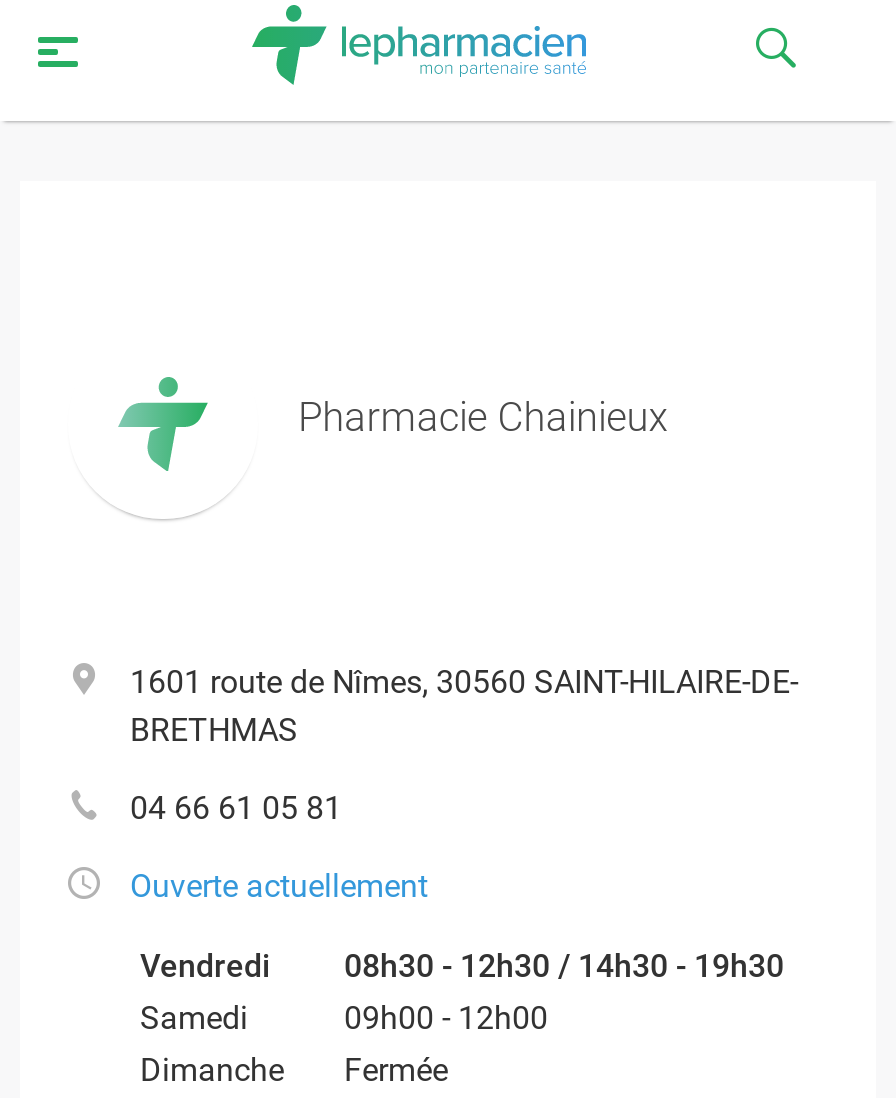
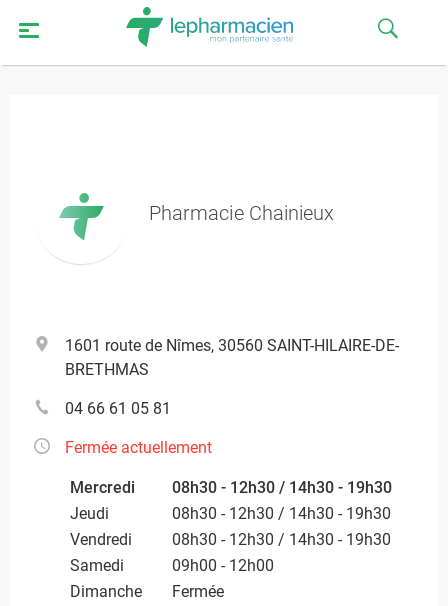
- Ouverte actuellement
+ Fermée actuellement
+ Mercredi
+ 08h30 - 12h30 / 14h30 - 19h30
+ Jeudi
+ 08h30 - 12h30 / 14h30 - 19h30
